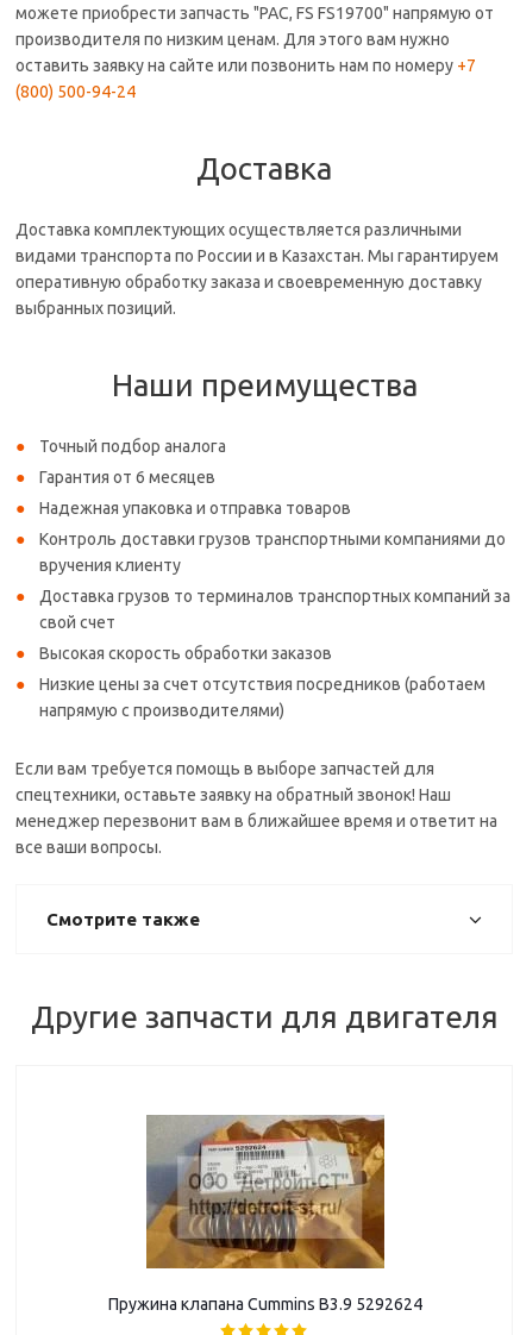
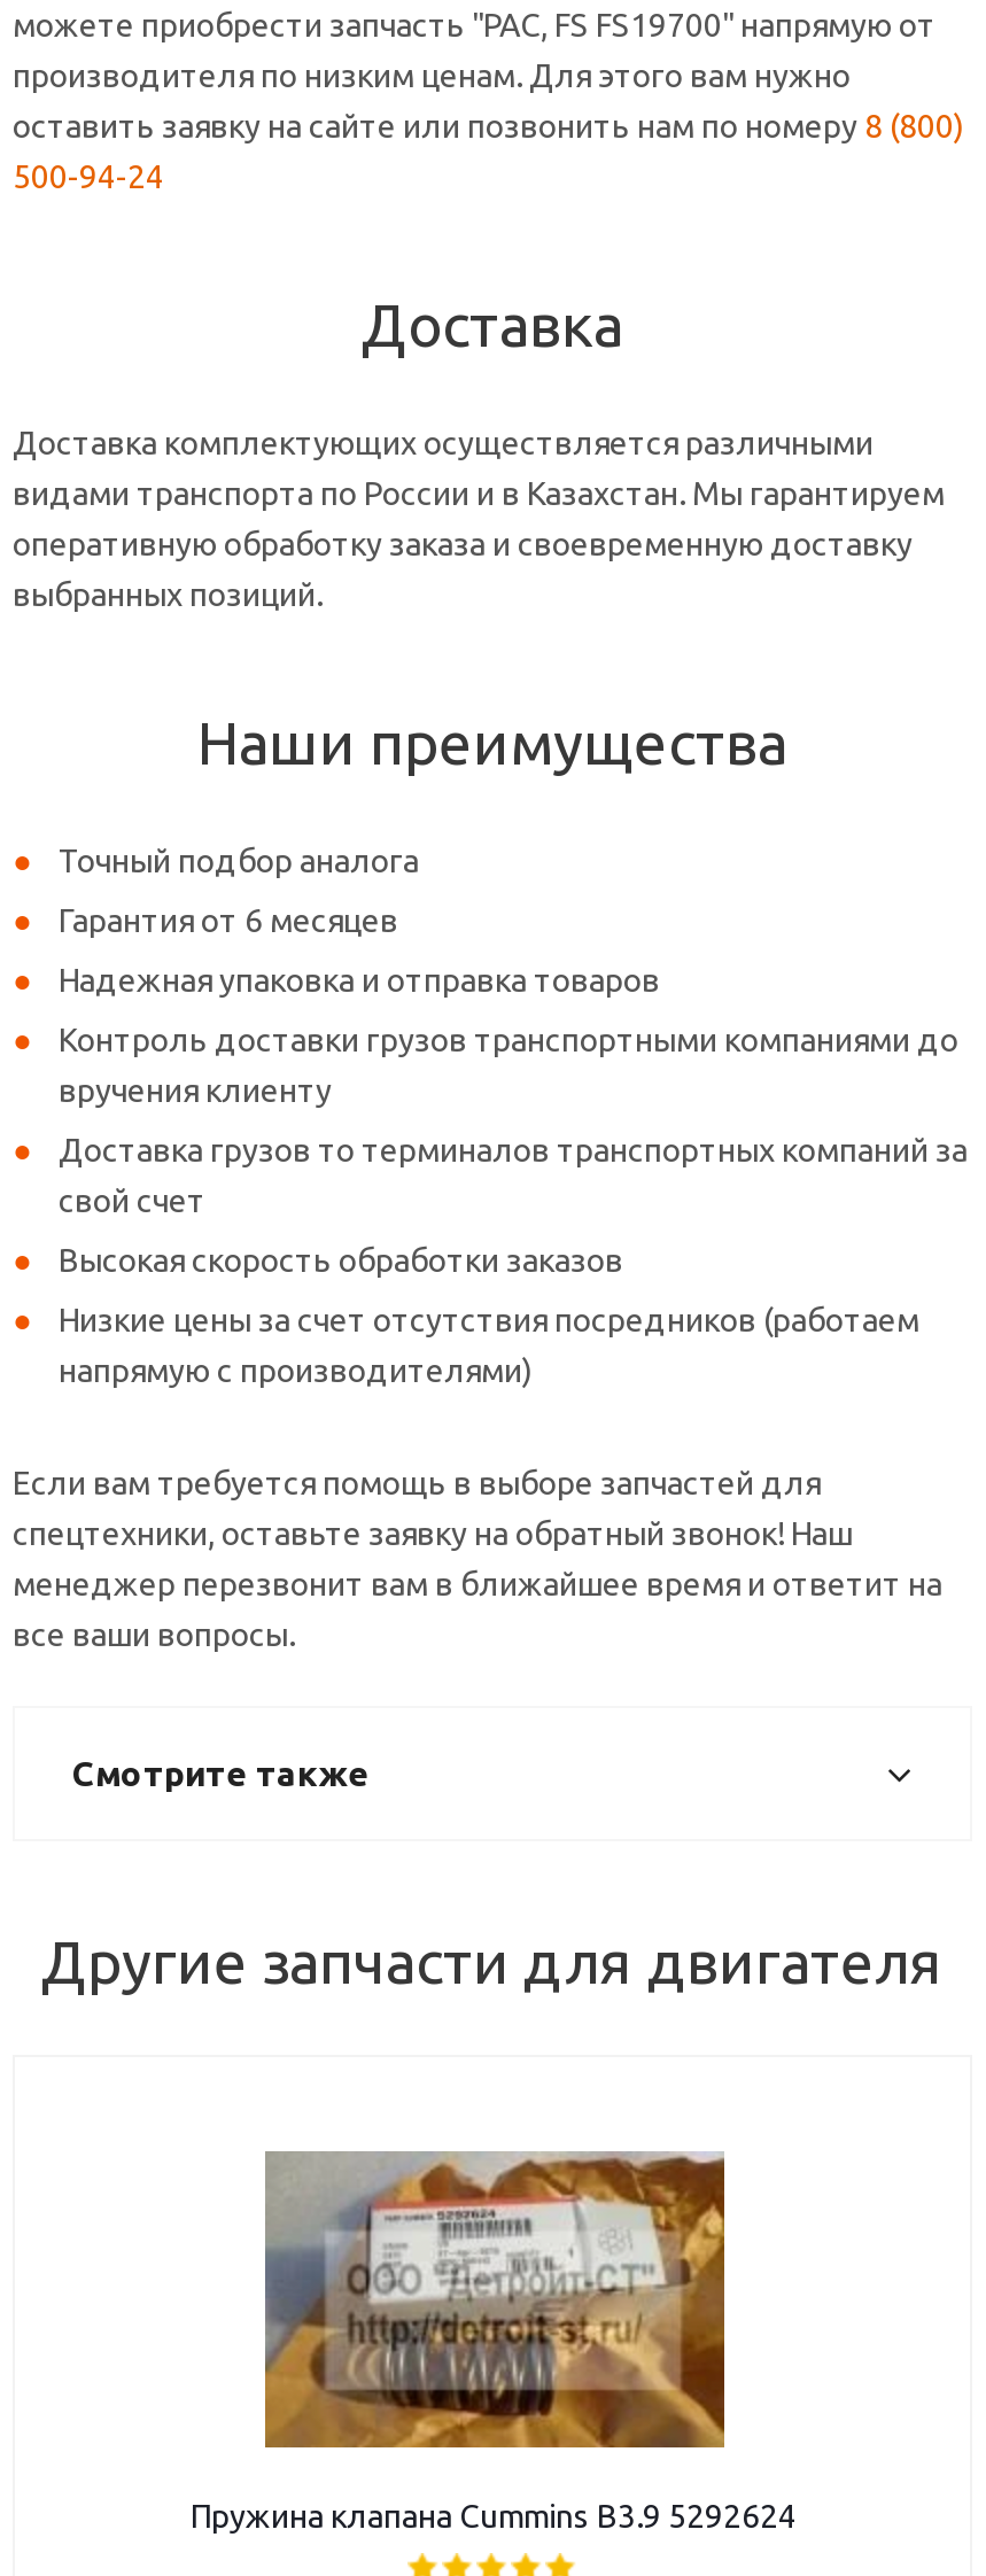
- оставить заявку на сайте или позвонить нам по номеру +7
- (800) 500-94-24
+ оставить заявку на сайте или позвонить нам по номеру 8 (800)
+ 500-94-24
